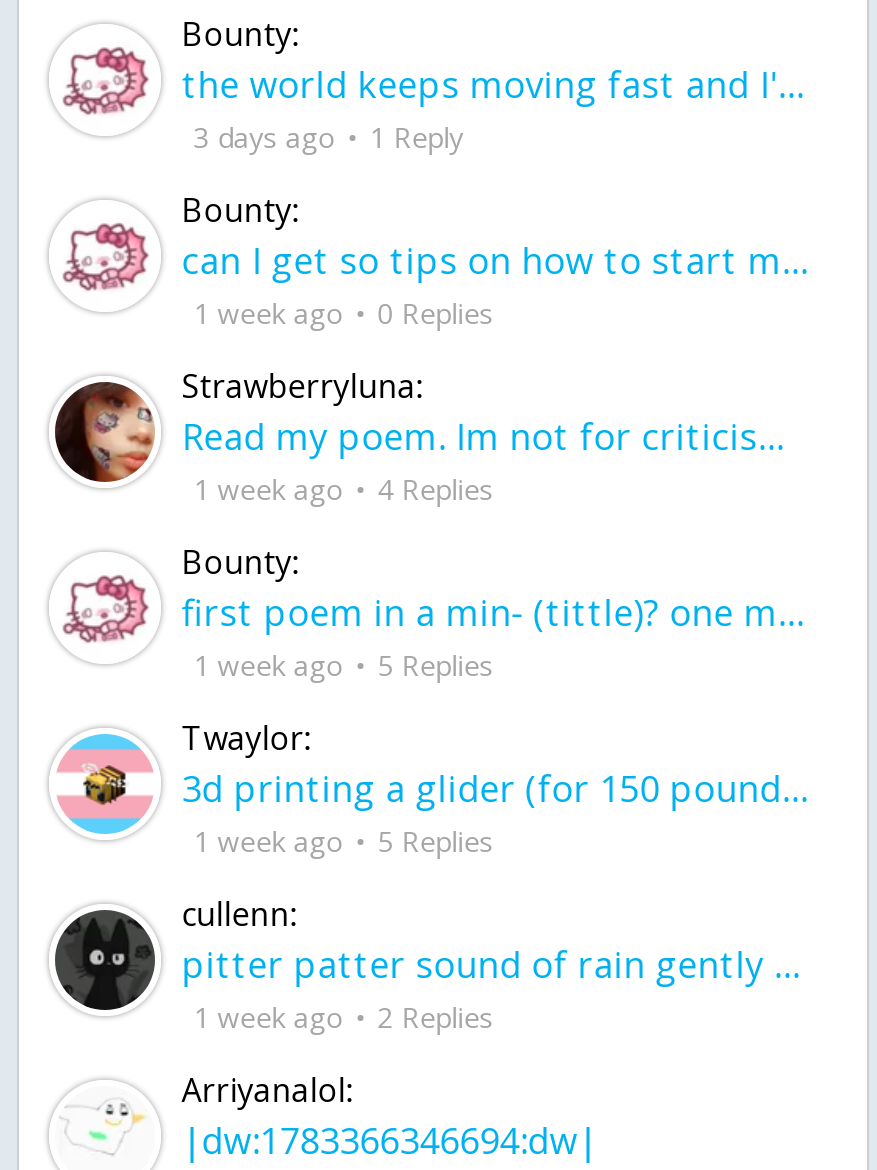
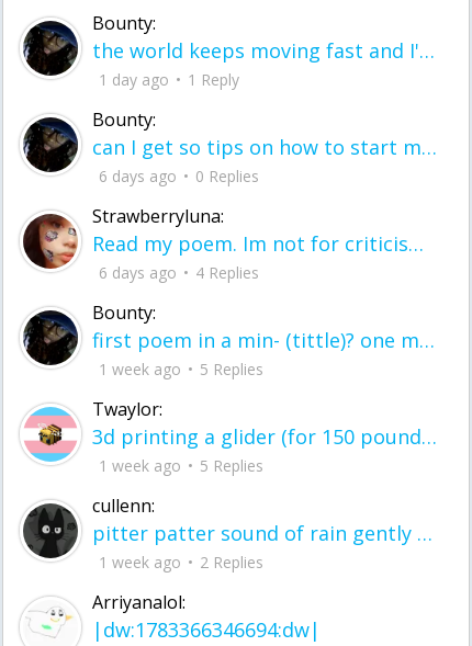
- [image]
- 3 days ago 1 Reply
+ [image]
+ 1 day ago 1 Reply

- [image]
- 1 week ago 0 Replies
+ [image]
+ 6 days ago 0 Replies

- 1 week ago 4 Replies
+ 6 days ago 4 Replies

- [image]
+ [image]
